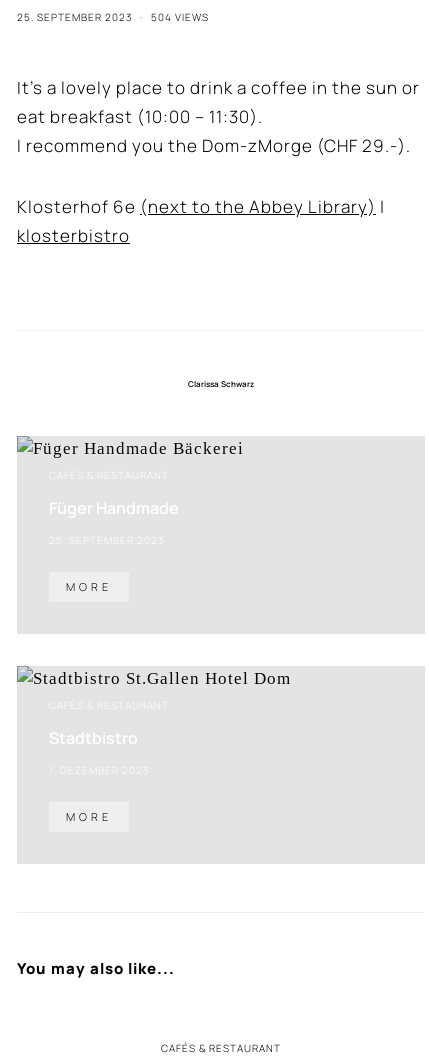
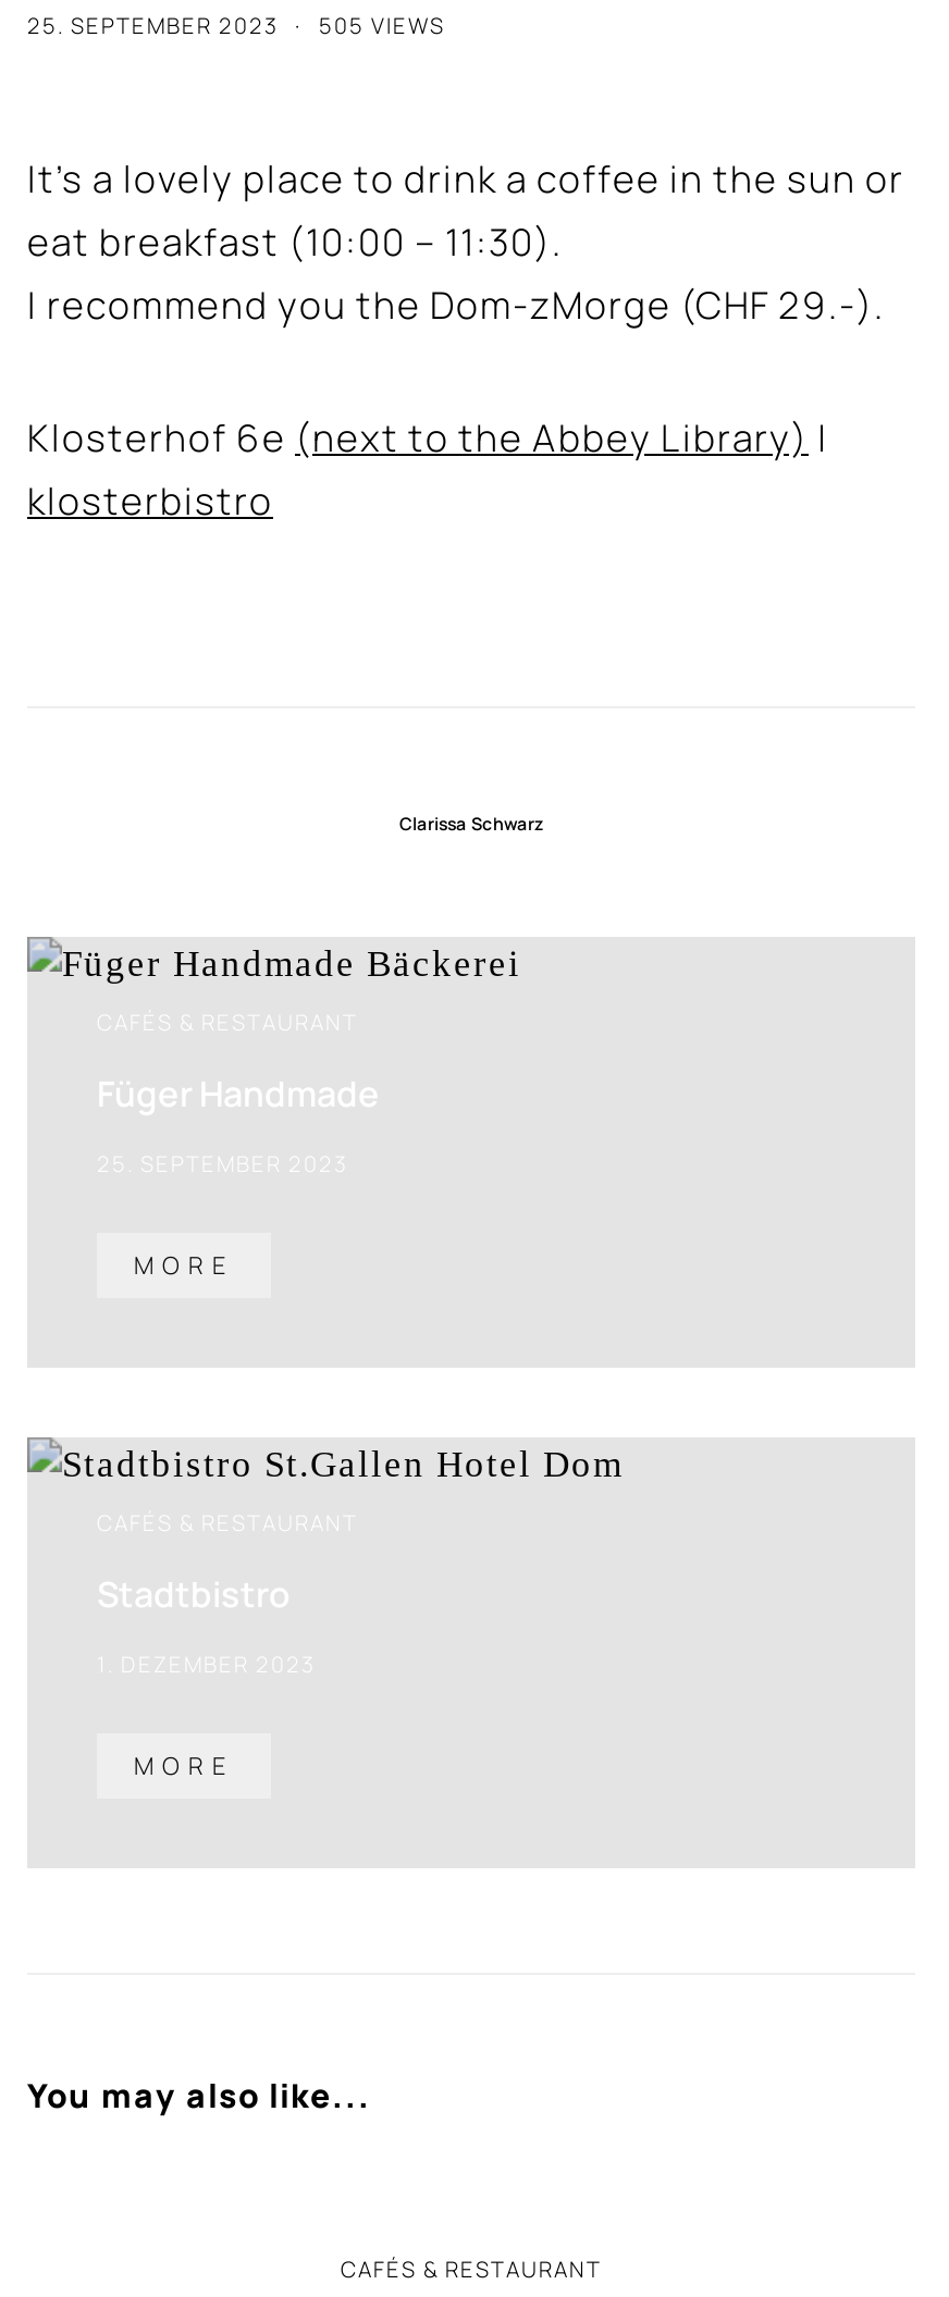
- 25. SEPTEMBER 2023 504 VIEWS
+ 25. SEPTEMBER 2023 505 VIEWS
